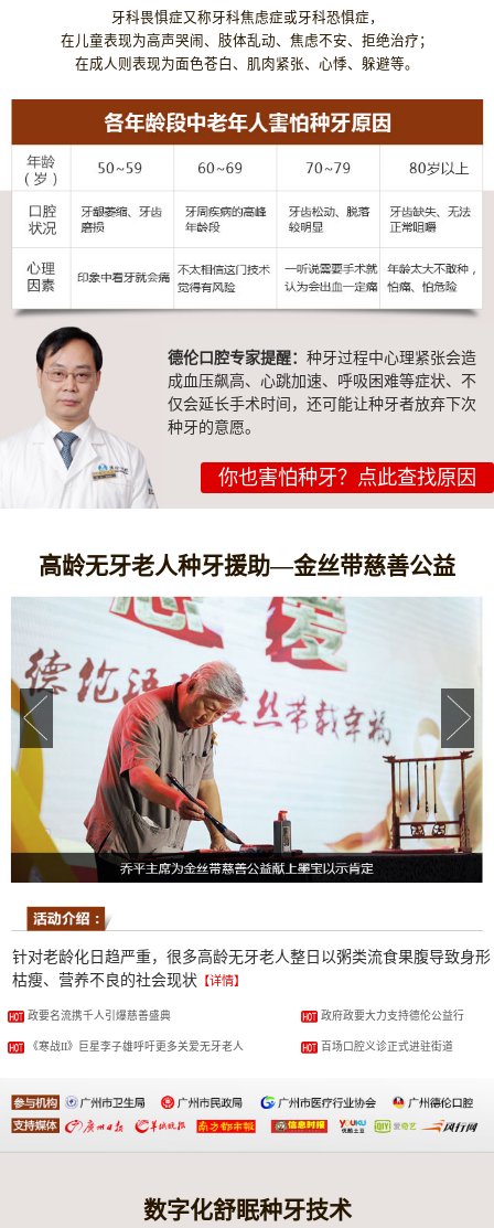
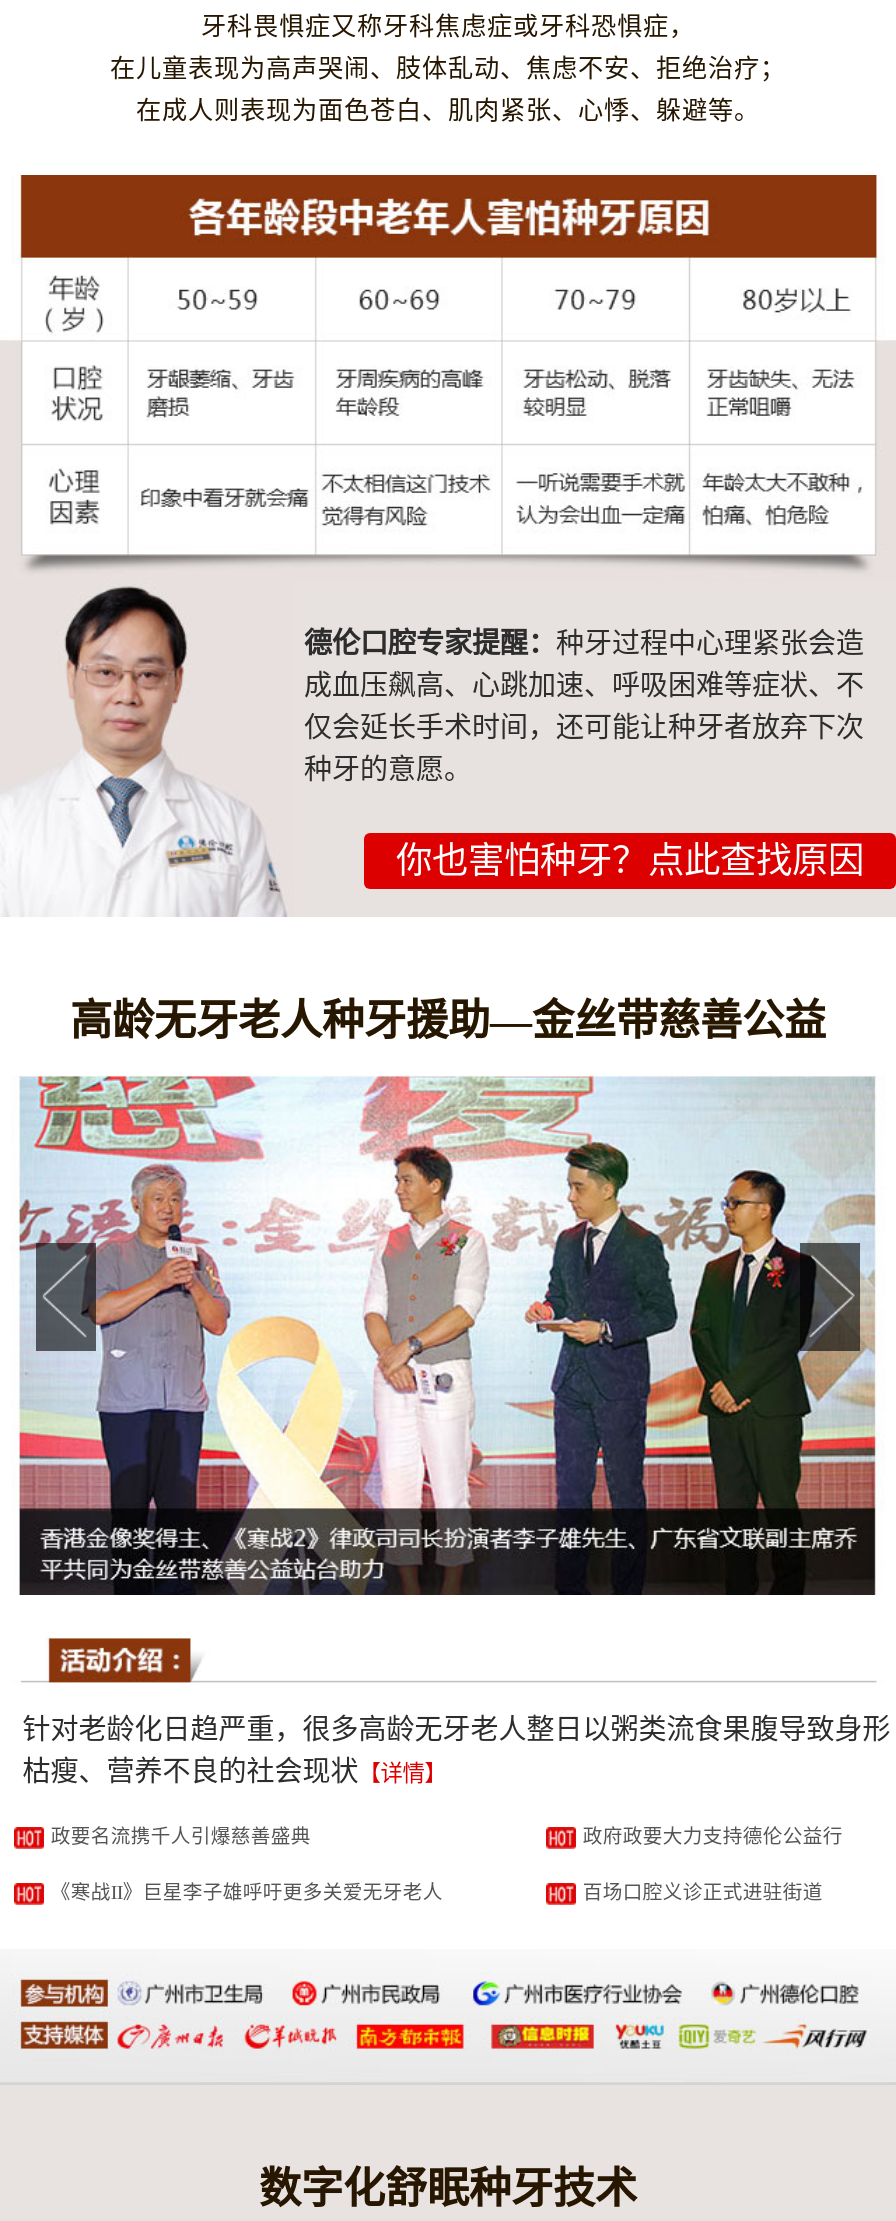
- [image]
+ [image]
